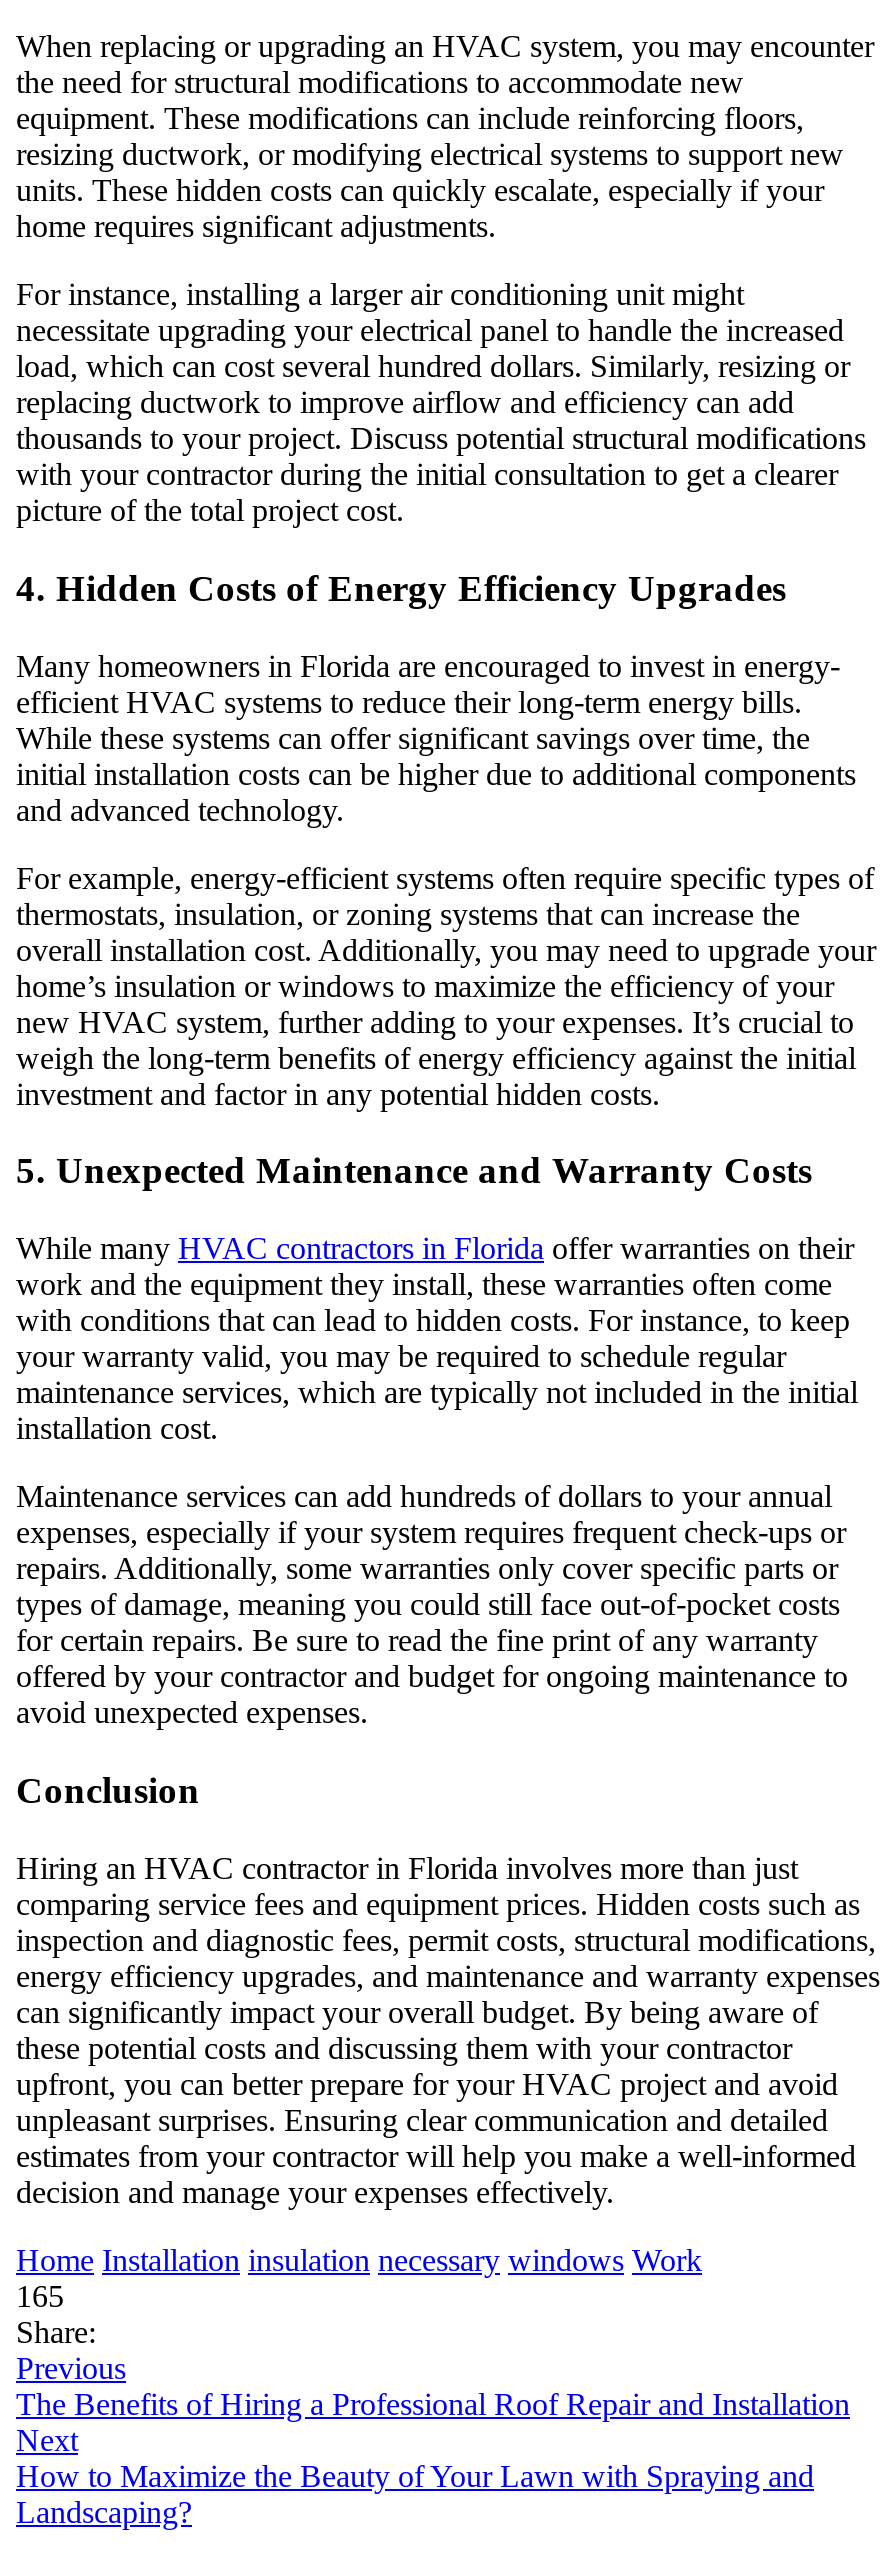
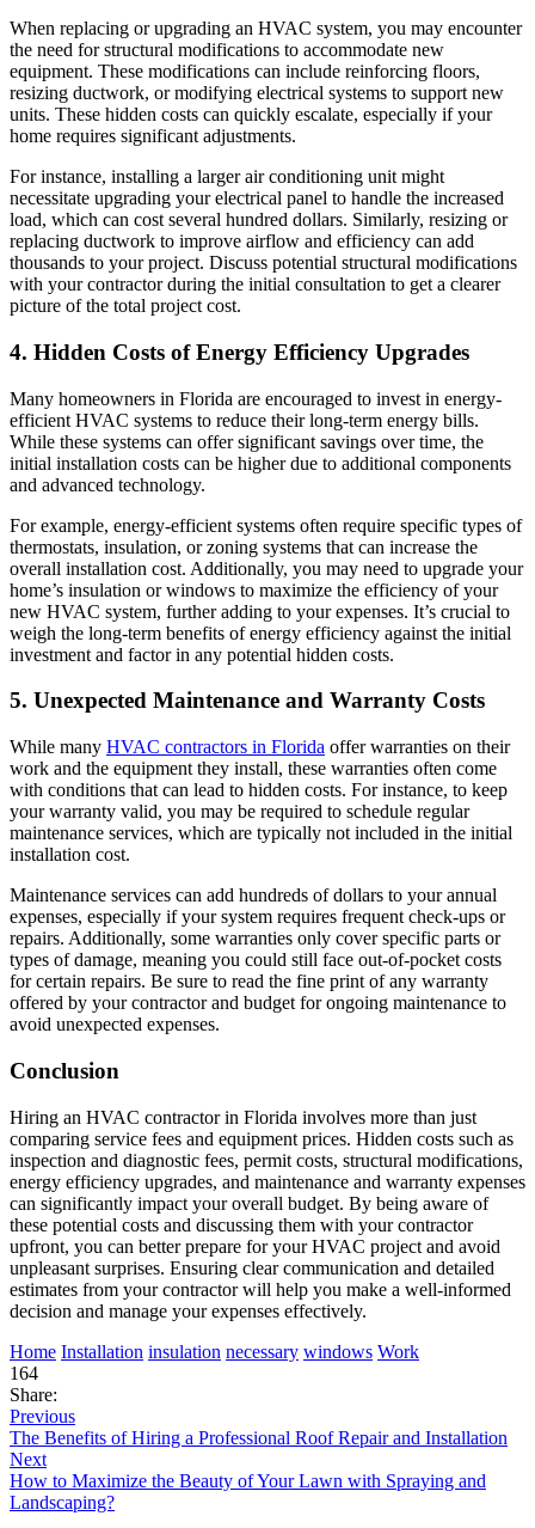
- 165
+ 164
